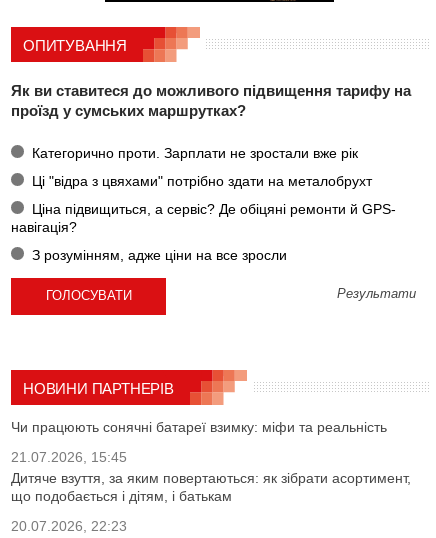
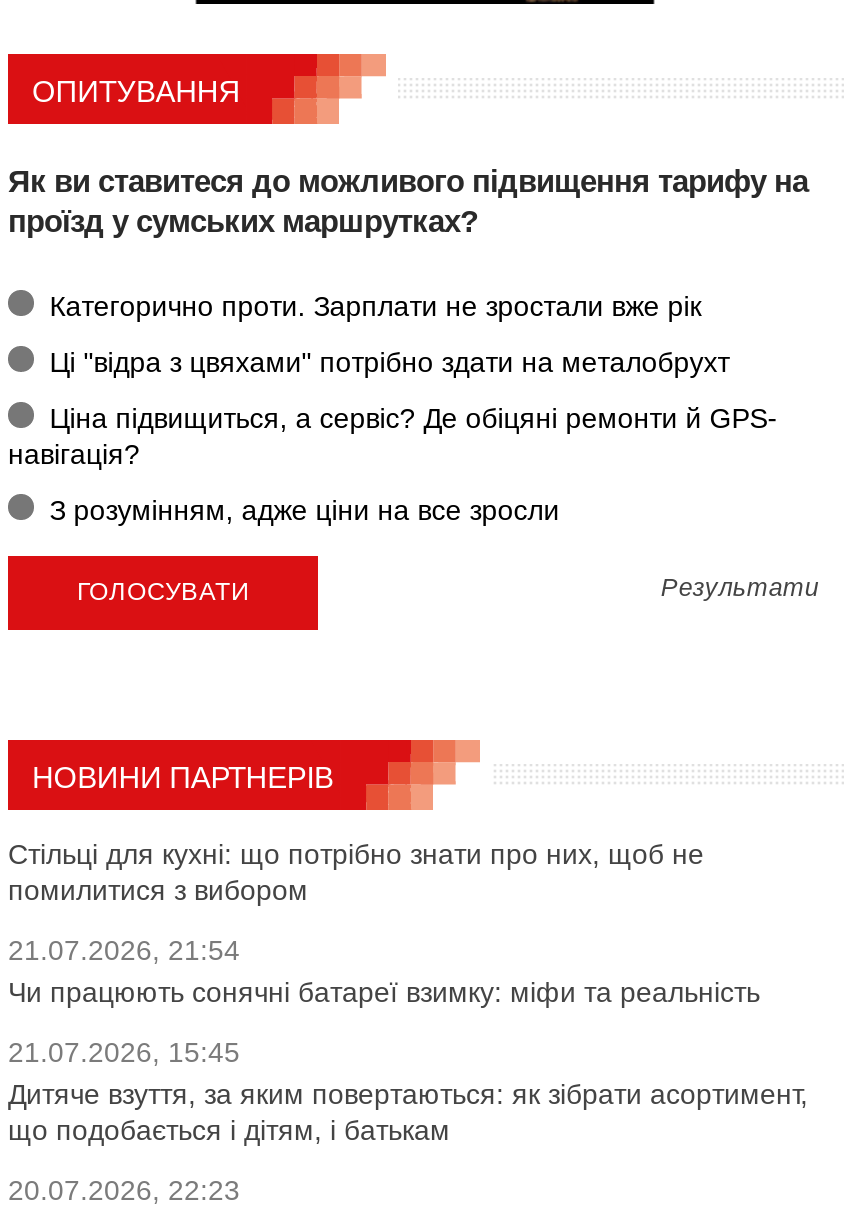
+ Стільці для кухні: що потрібно знати про них, щоб не
+ помилитися з вибором
+ 21.07.2026, 21:54
